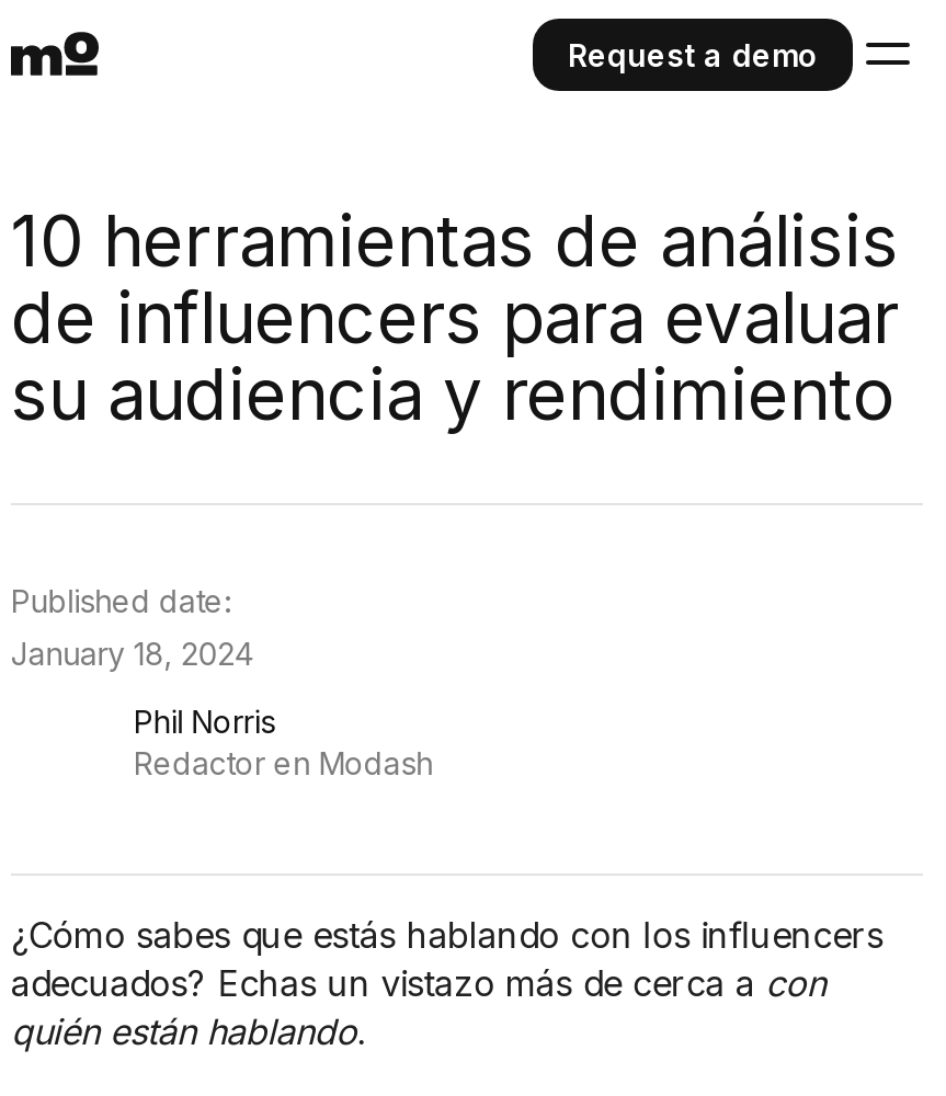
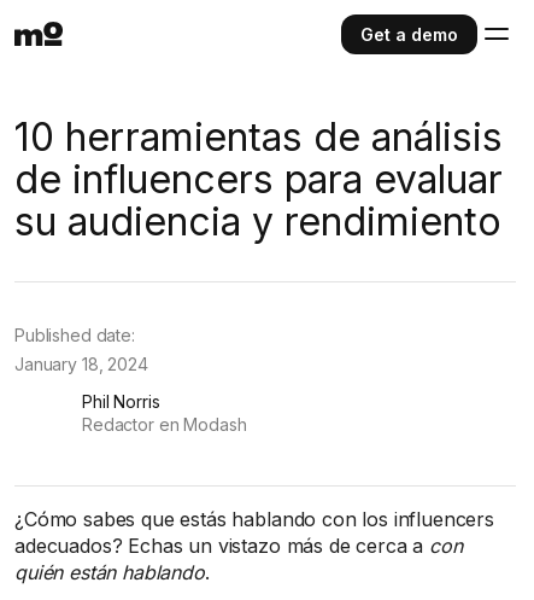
- Request a demo
+ Get a demo
